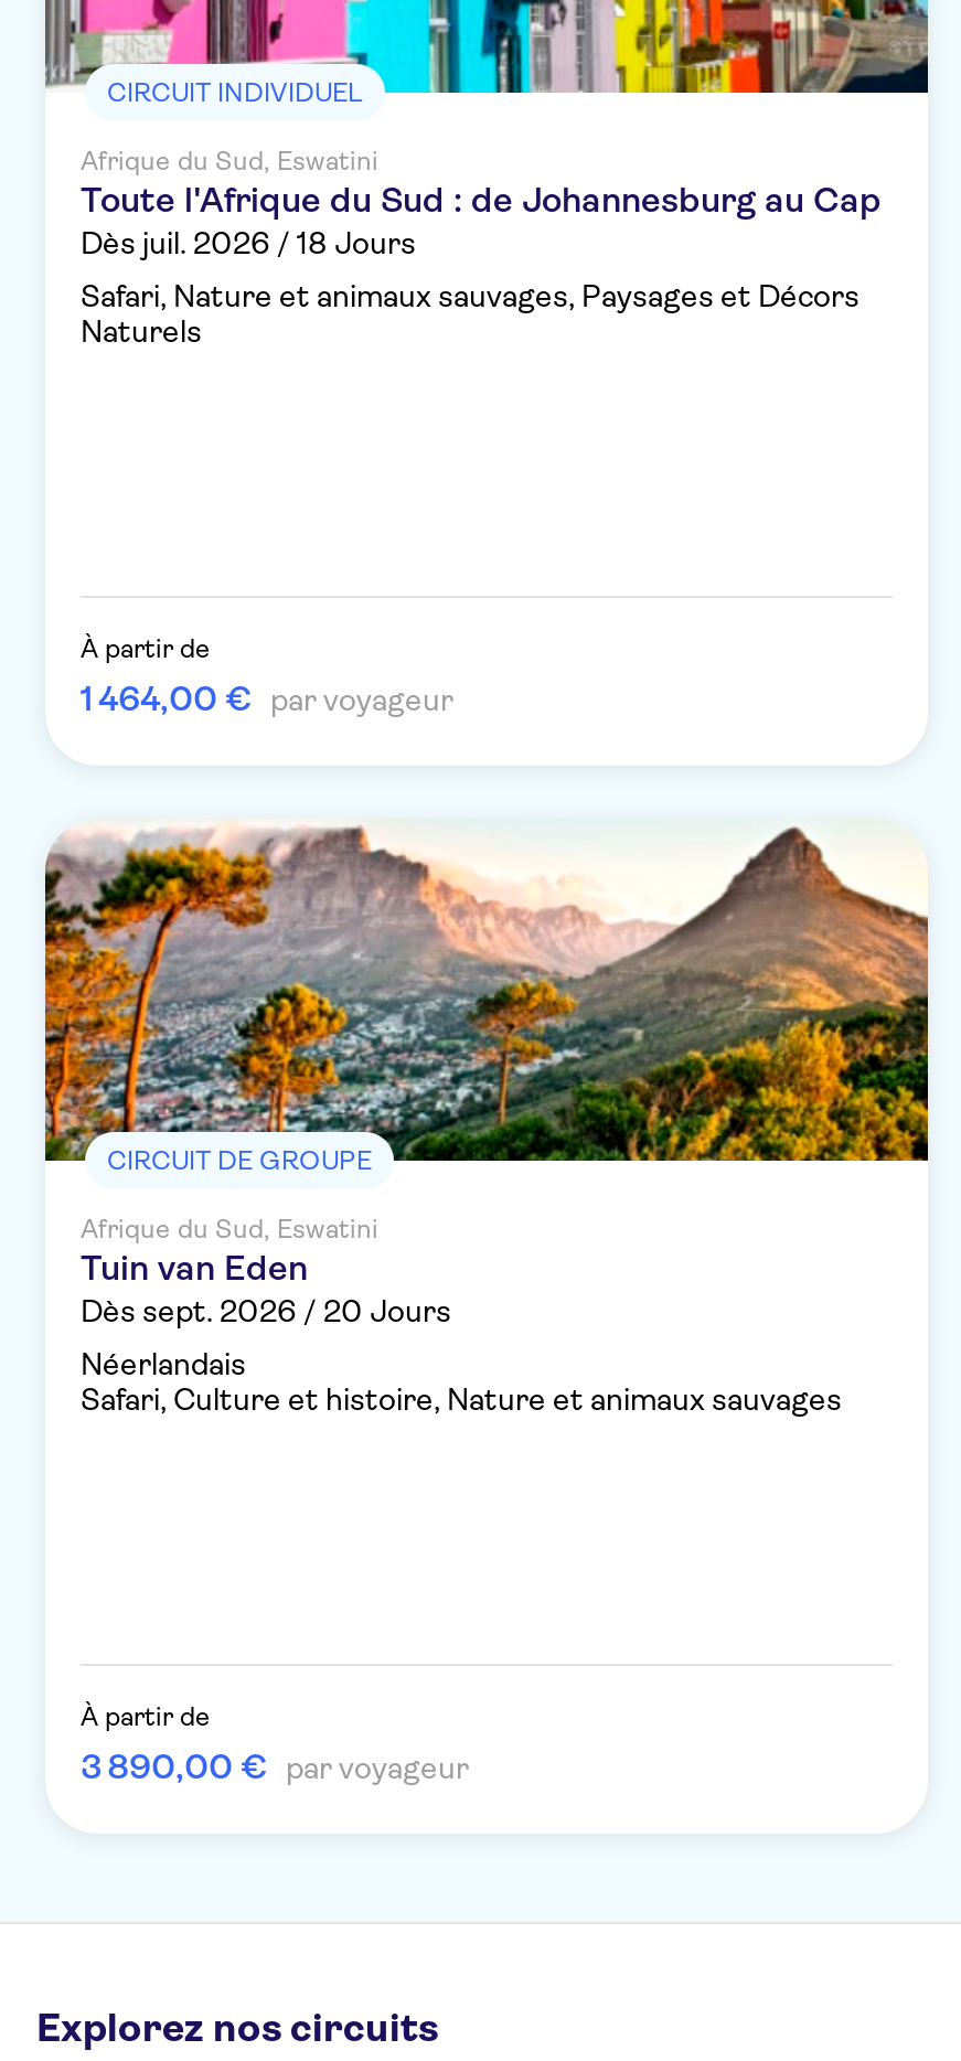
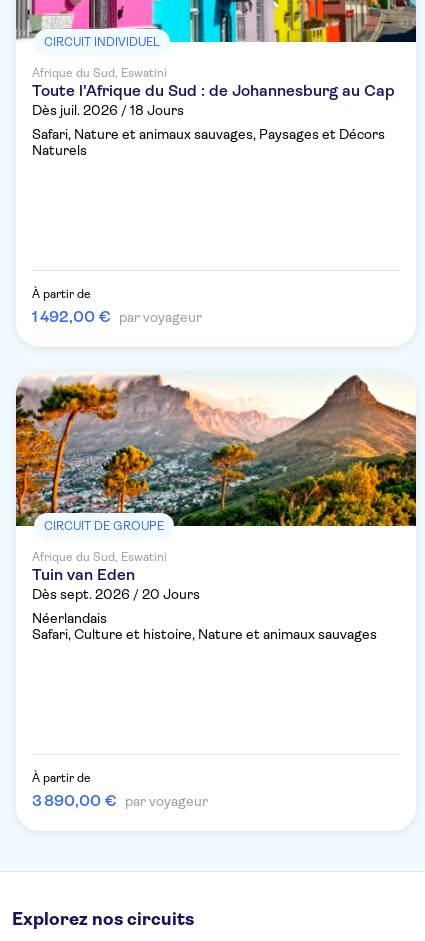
- 1 464,00 € par voyageur
+ 1 492,00 € par voyageur
